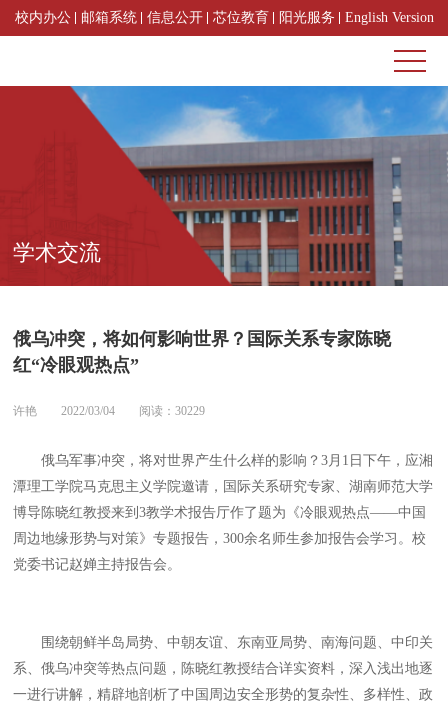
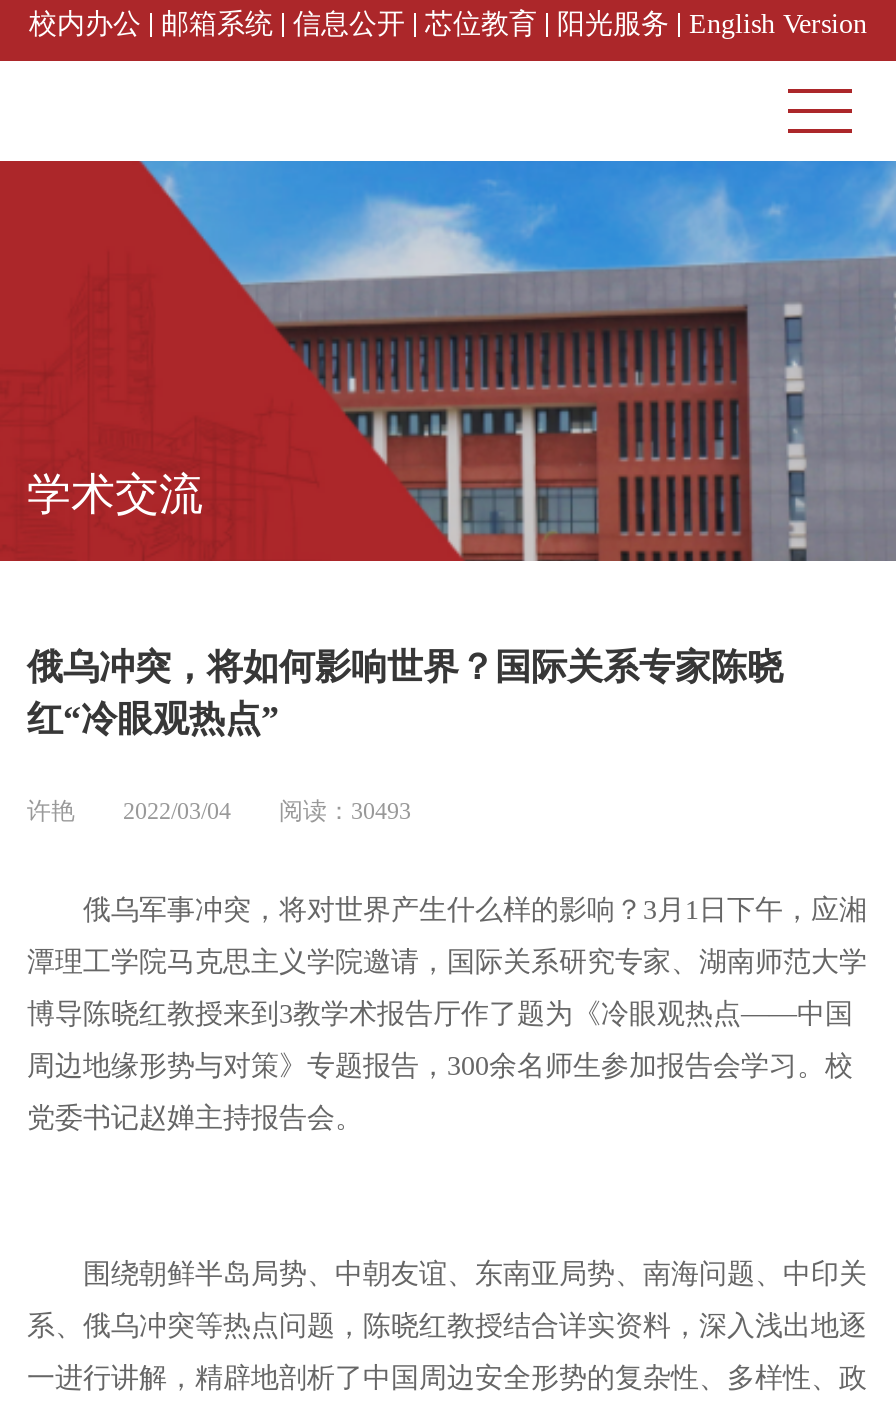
- 许艳 2022/03/04 阅读：30229
+ 许艳 2022/03/04 阅读：30493
